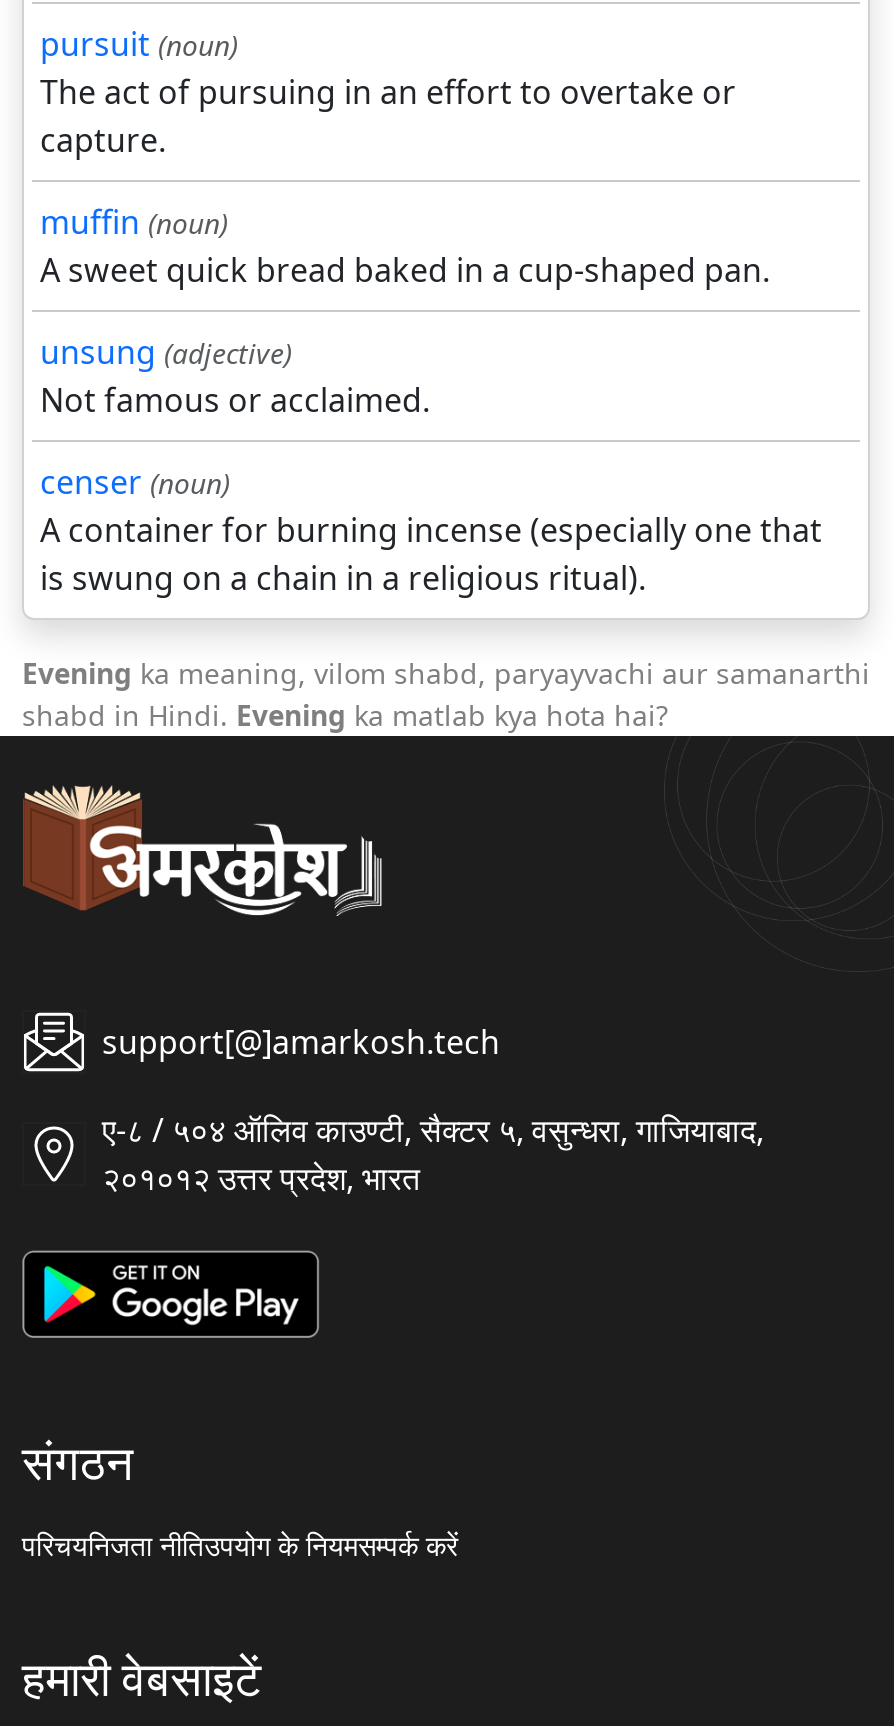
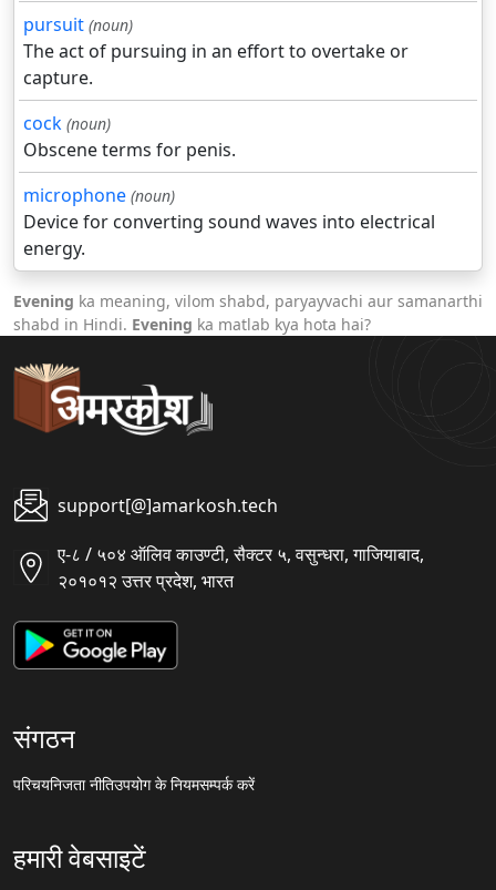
- muffin (noun)
- A sweet quick bread baked in a cup-shaped pan.
- unsung (adjective)
- Not famous or acclaimed.
- censer (noun)
- A container for burning incense (especially one that
- is swung on a chain in a religious ritual).
+ cock (noun)
+ Obscene terms for penis.
+ microphone (noun)
+ Device for converting sound waves into electrical
+ energy.
